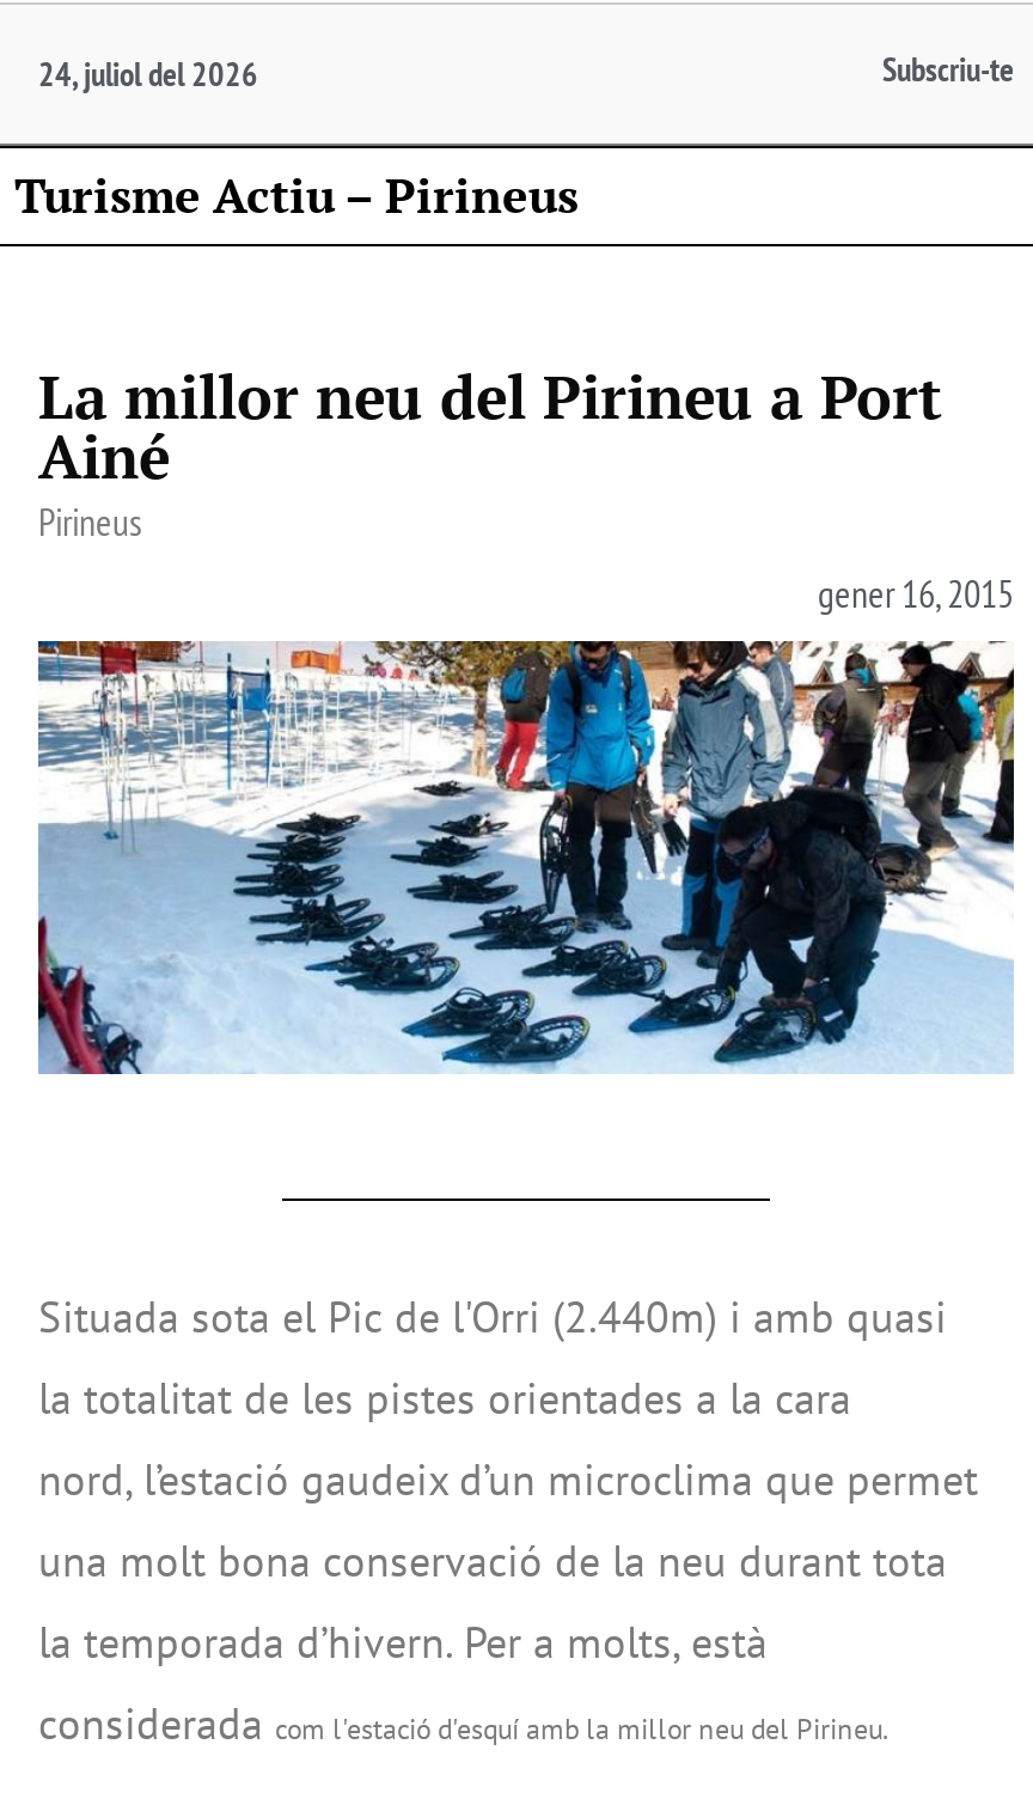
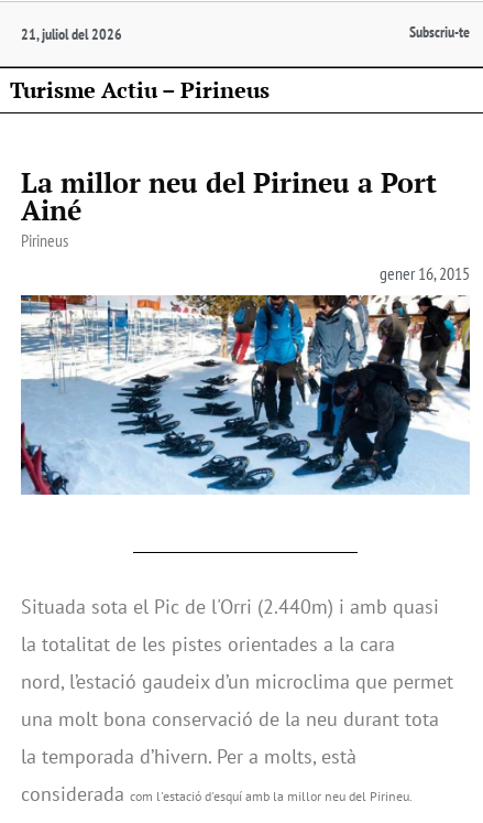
- 24, juliol del 2026
+ 21, juliol del 2026
